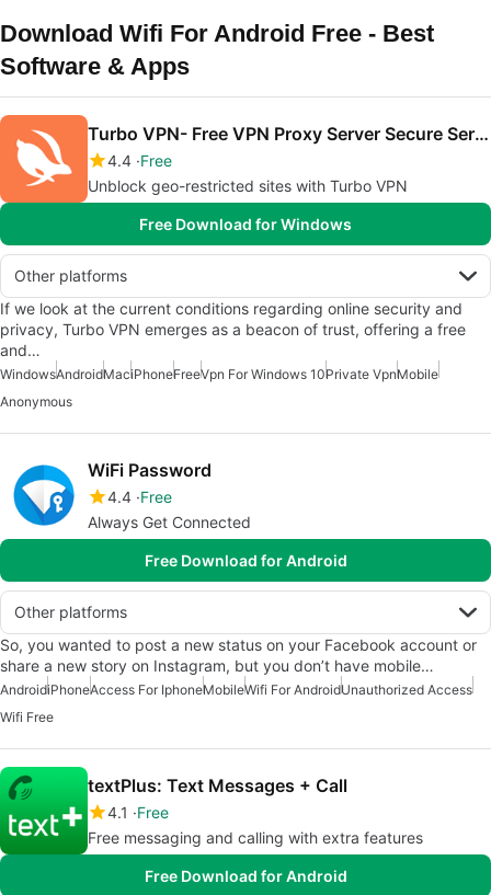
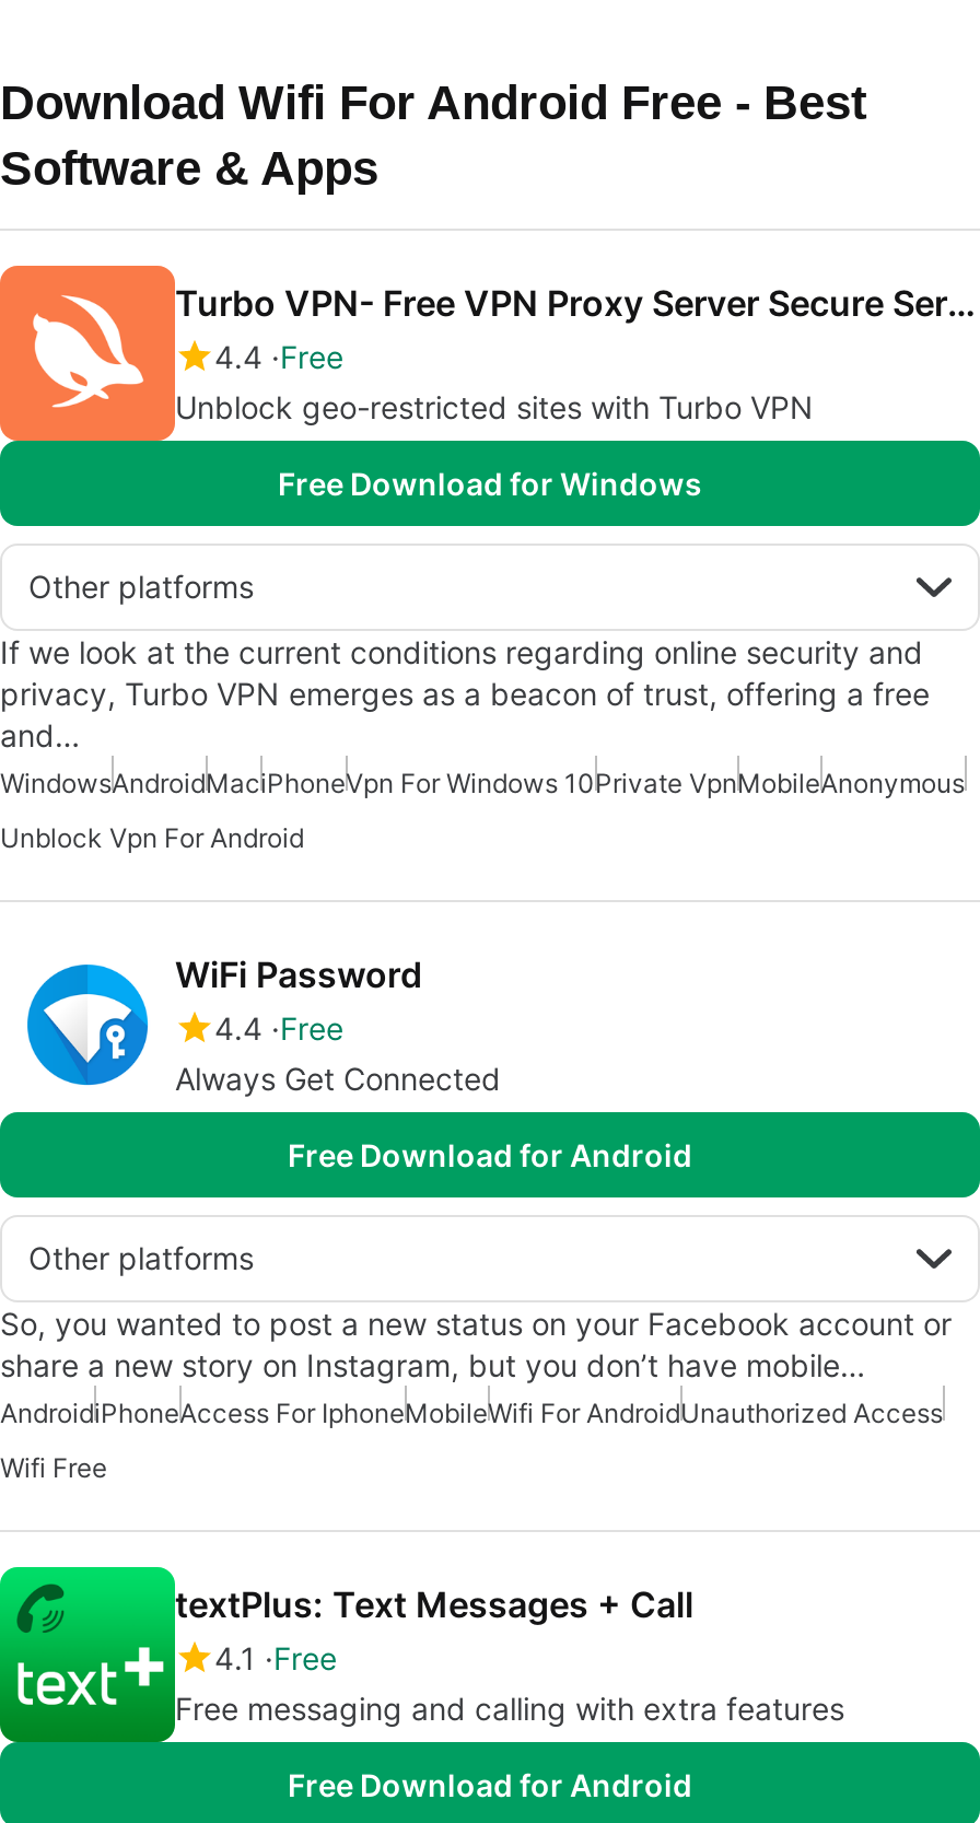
- WindowsAndroidMaciPhoneFreeVpn For Windows 10Private VpnMobile
+ WindowsAndroidMaciPhoneVpn For Windows 10Private VpnMobileAnonymous

- Anonymous
+ Unblock Vpn For Android
